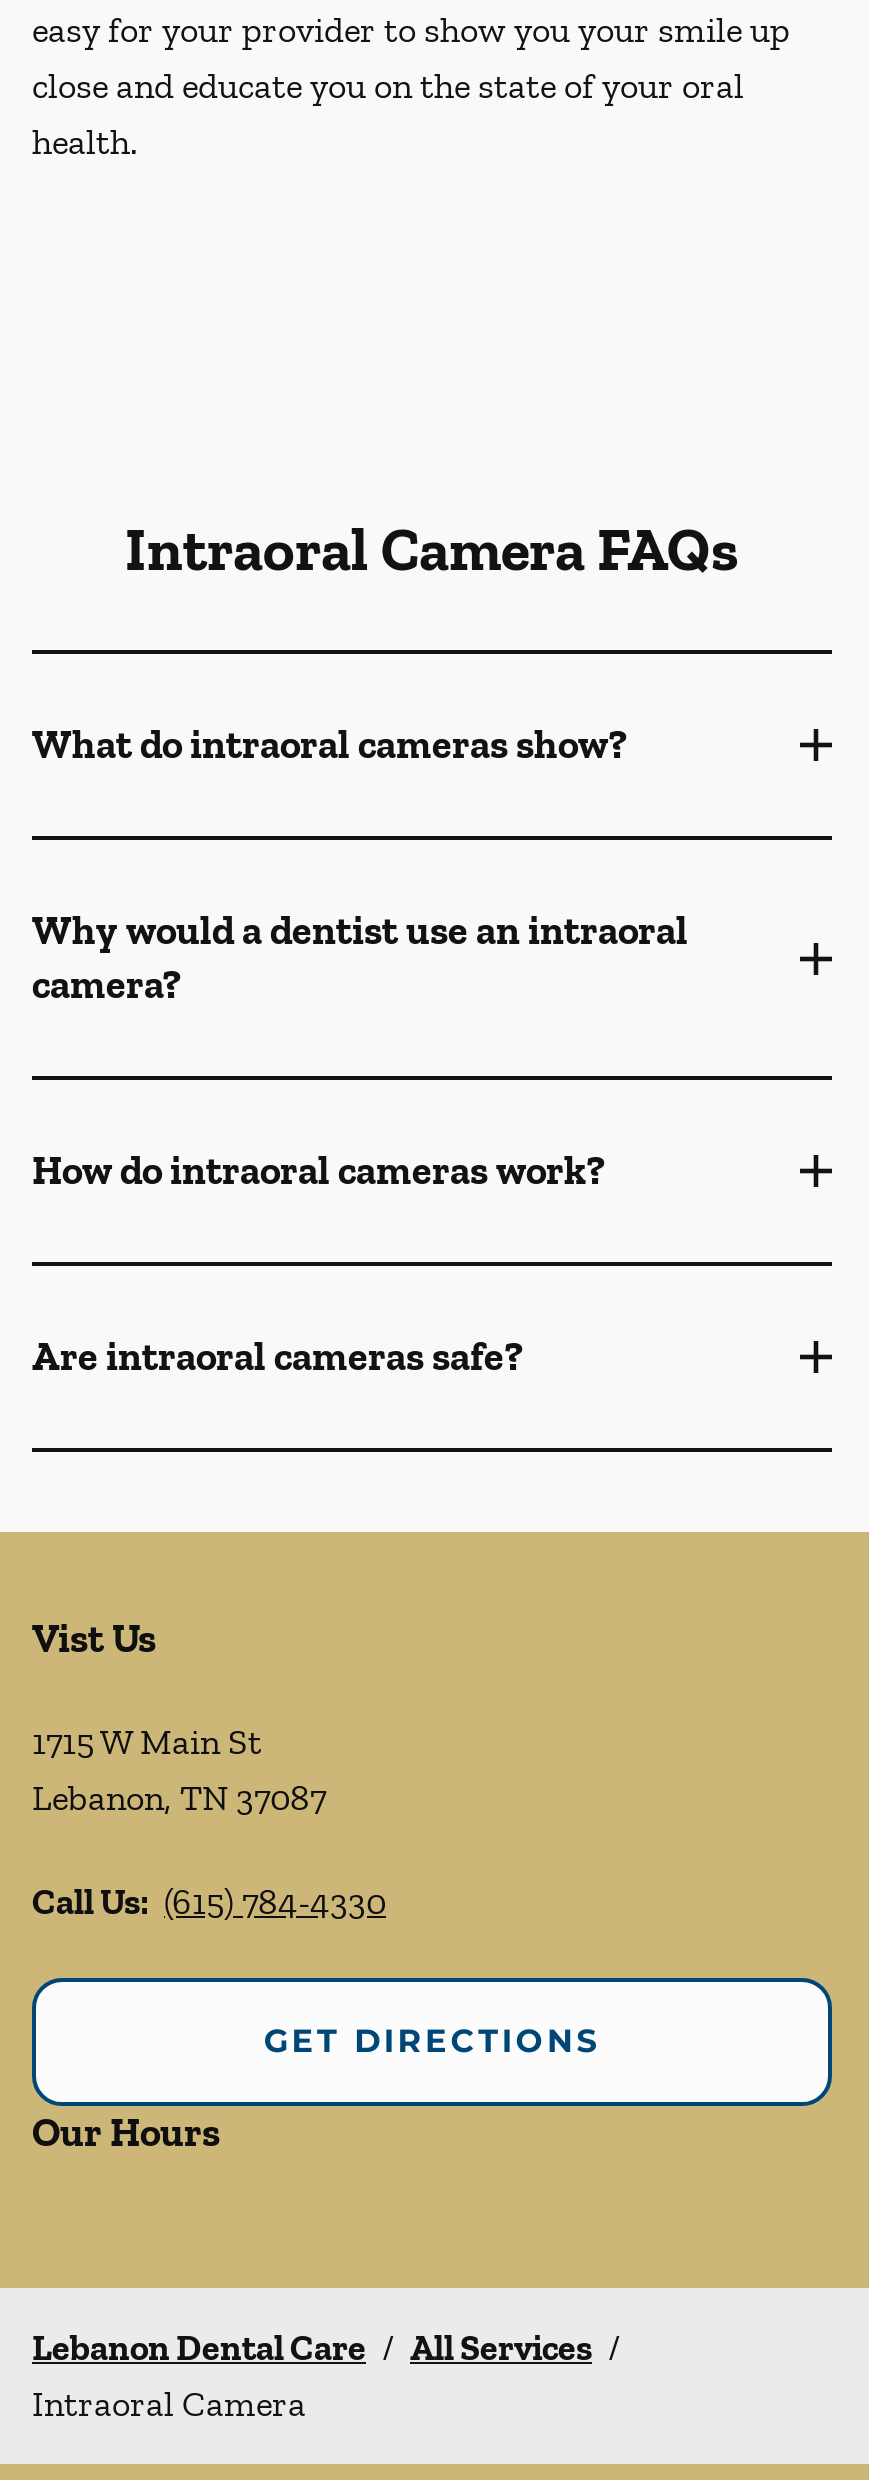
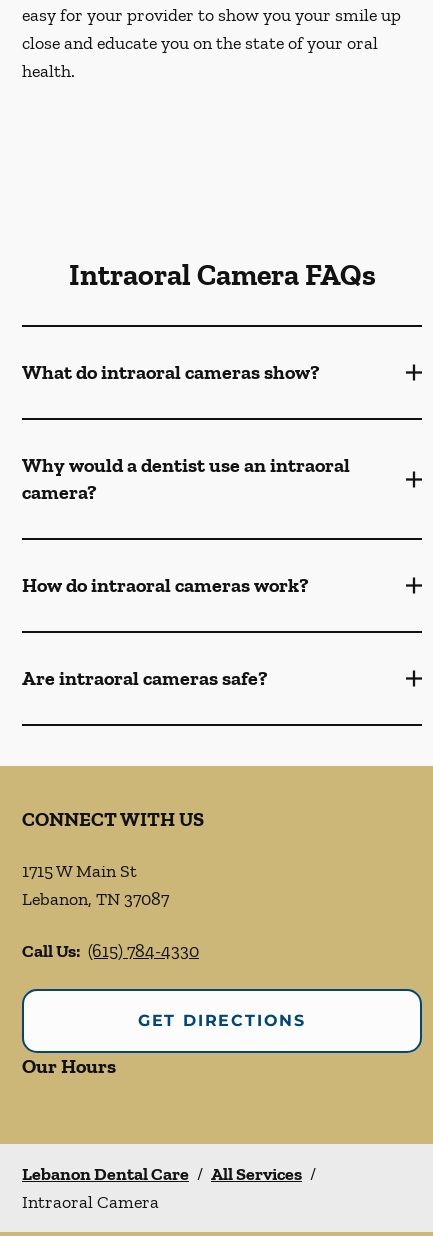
- Vist Us
+ CONNECT WITH US
